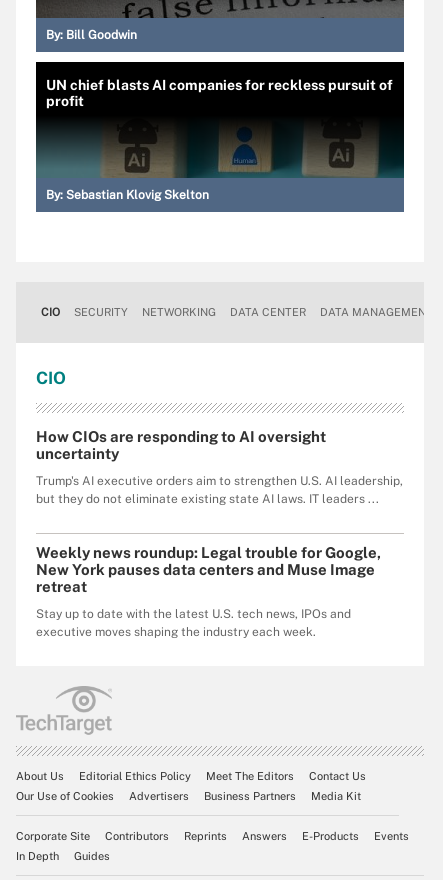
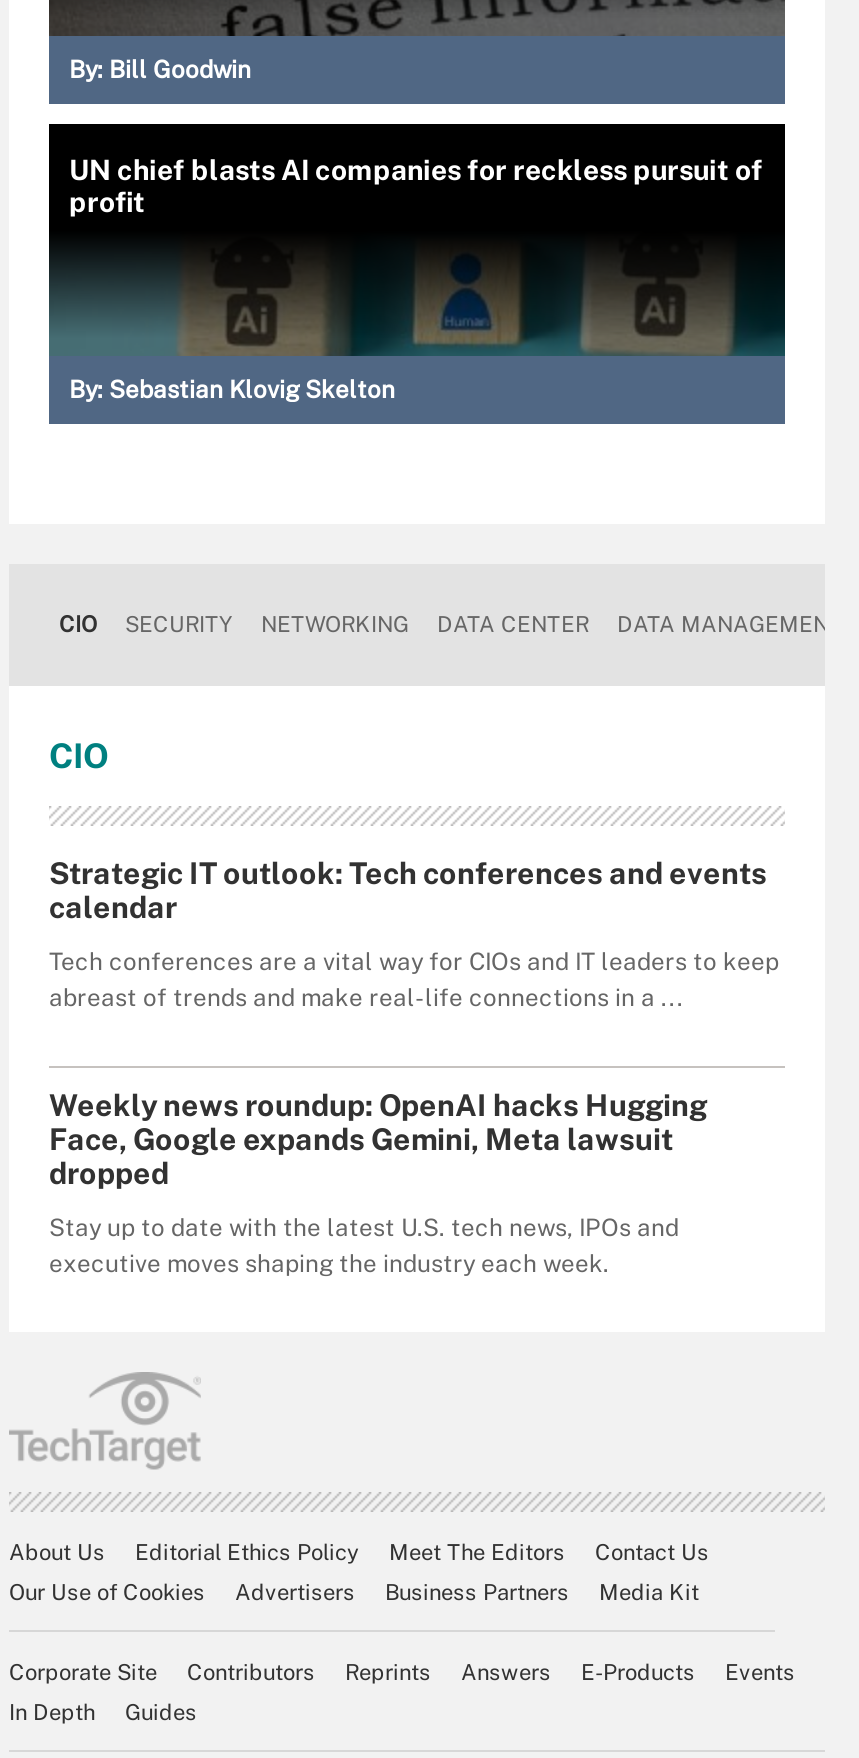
- How CIOs are responding to AI oversight
- uncertainty
+ Strategic IT outlook: Tech conferences and events
+ calendar

- Trump's AI executive orders aim to strengthen U.S. AI leadership,
- but they do not eliminate existing state AI laws. IT leaders ...
+ Tech conferences are a vital way for CIOs and IT leaders to keep
+ abreast of trends and make real-life connections in a ...

- Weekly news roundup: Legal trouble for Google,
- New York pauses data centers and Muse Image
- retreat
+ Weekly news roundup: OpenAI hacks Hugging
+ Face, Google expands Gemini, Meta lawsuit
+ dropped
